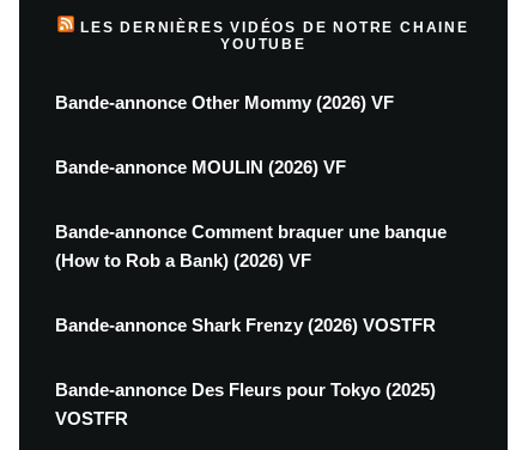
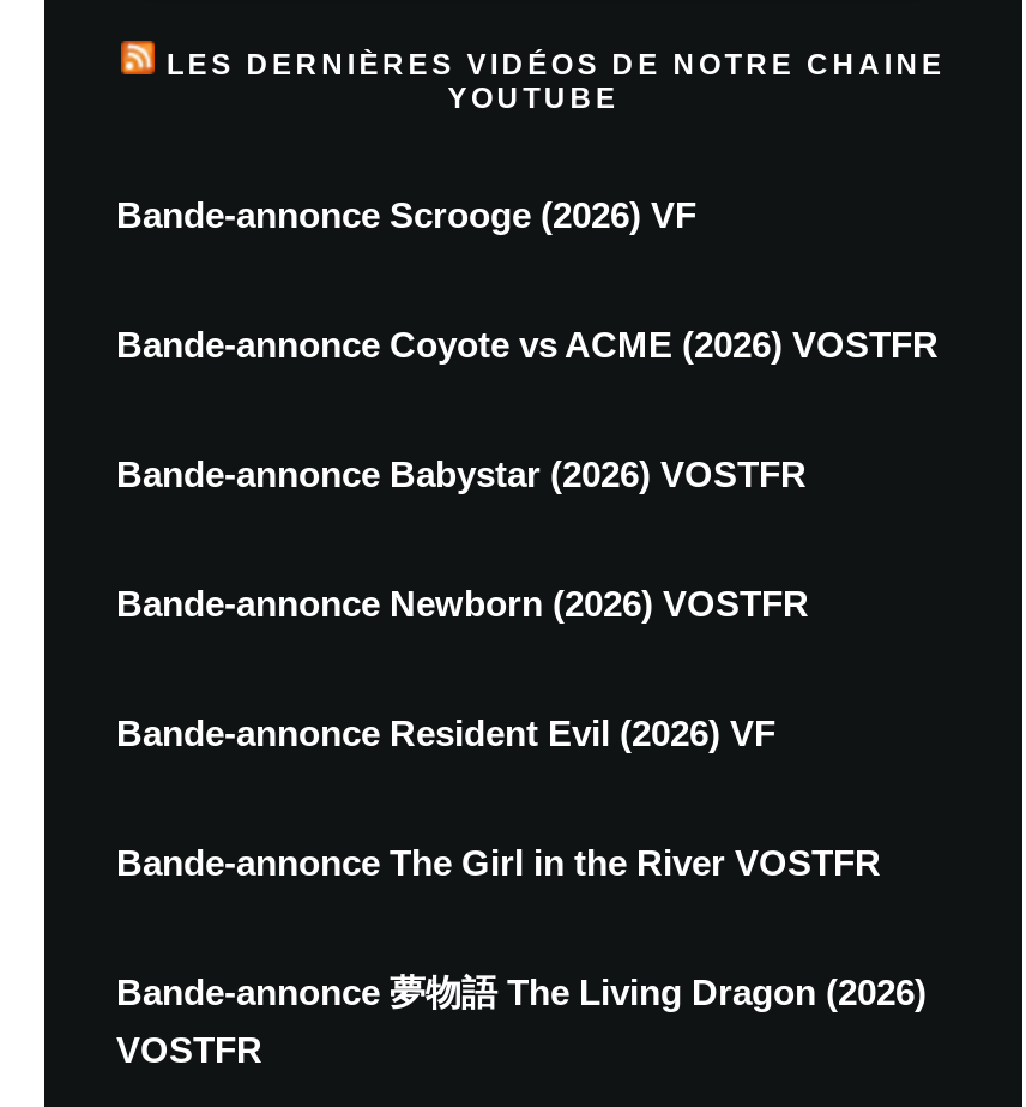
- Bande-annonce Other Mommy (2026) VF
- Bande-annonce MOULIN (2026) VF
- Bande-annonce Comment braquer une banque
- (How to Rob a Bank) (2026) VF
- Bande-annonce Shark Frenzy (2026) VOSTFR
- Bande-annonce Des Fleurs pour Tokyo (2025)
+ Bande-annonce Scrooge (2026) VF
+ Bande-annonce Coyote vs ACME (2026) VOSTFR
+ Bande-annonce Babystar (2026) VOSTFR
+ Bande-annonce Newborn (2026) VOSTFR
+ Bande-annonce Resident Evil (2026) VF
+ Bande-annonce The Girl in the River VOSTFR
+ Bande-annonce 夢物語 The Living Dragon (2026)
